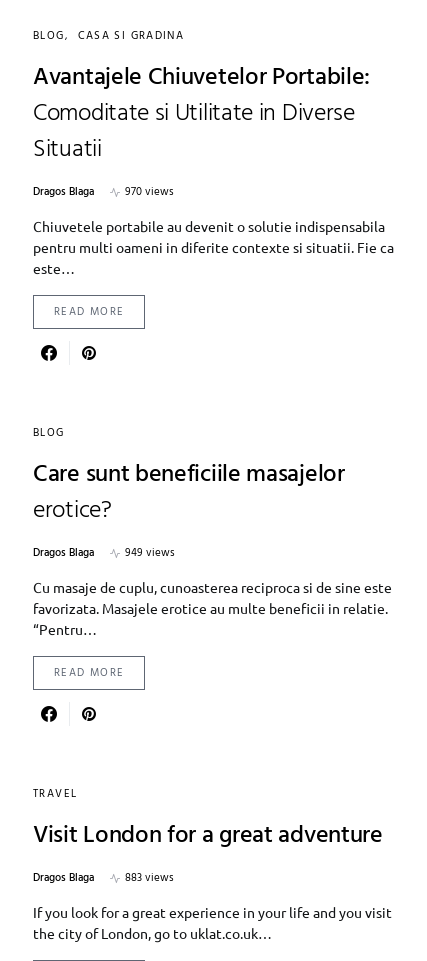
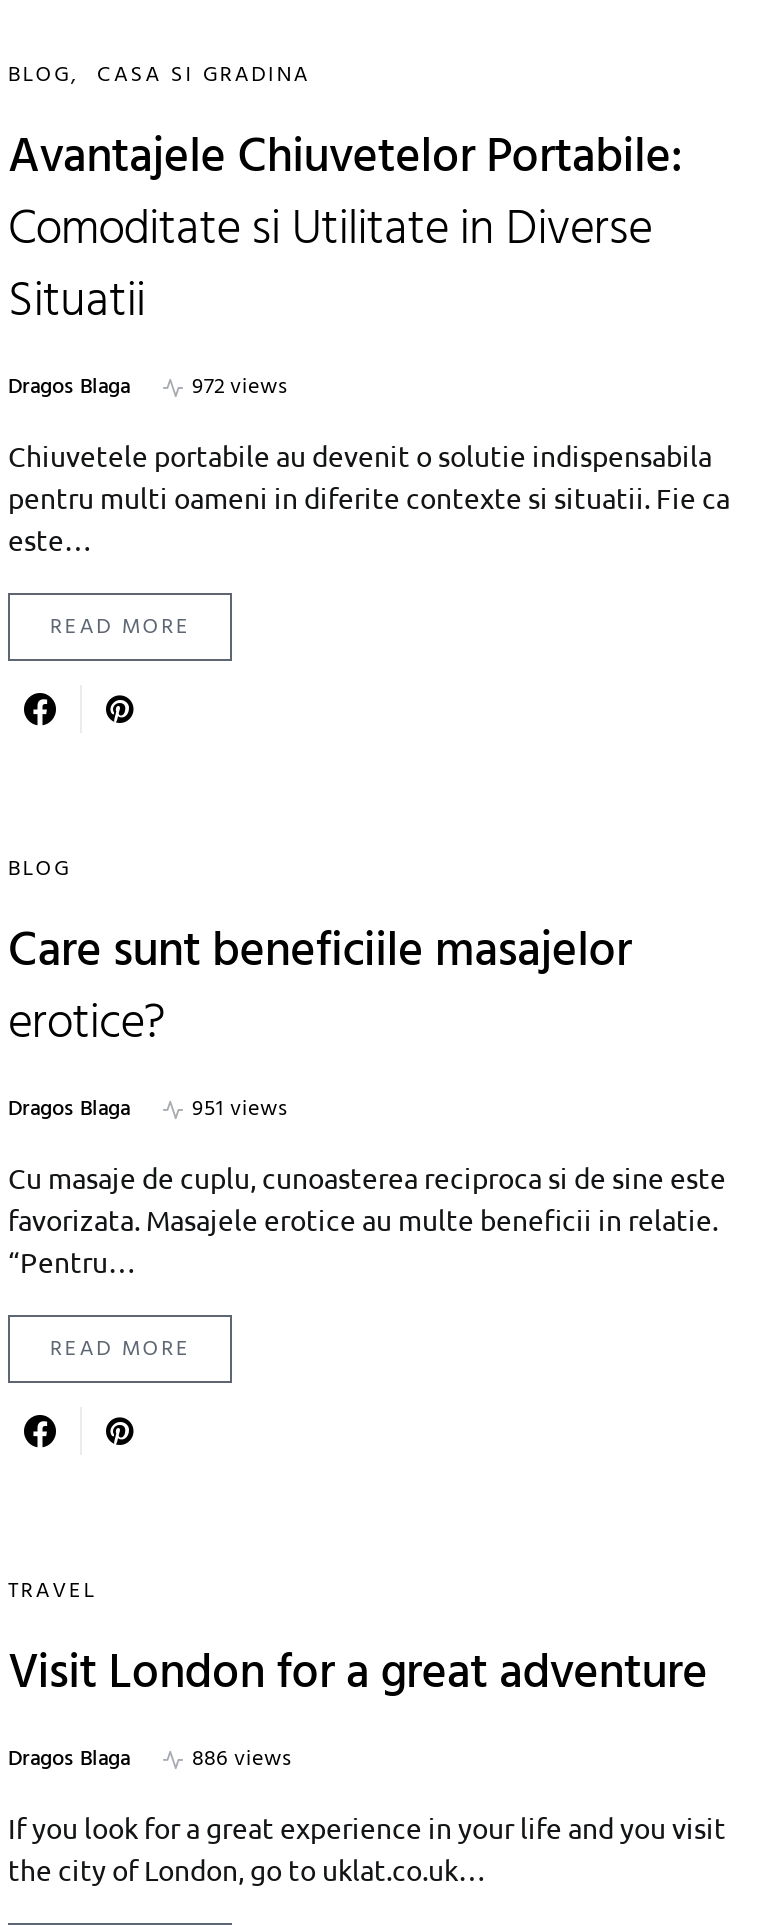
- Dragos Blaga 970 views
+ Dragos Blaga 972 views

- Dragos Blaga 949 views
+ Dragos Blaga 951 views

- Dragos Blaga 883 views
+ Dragos Blaga 886 views
